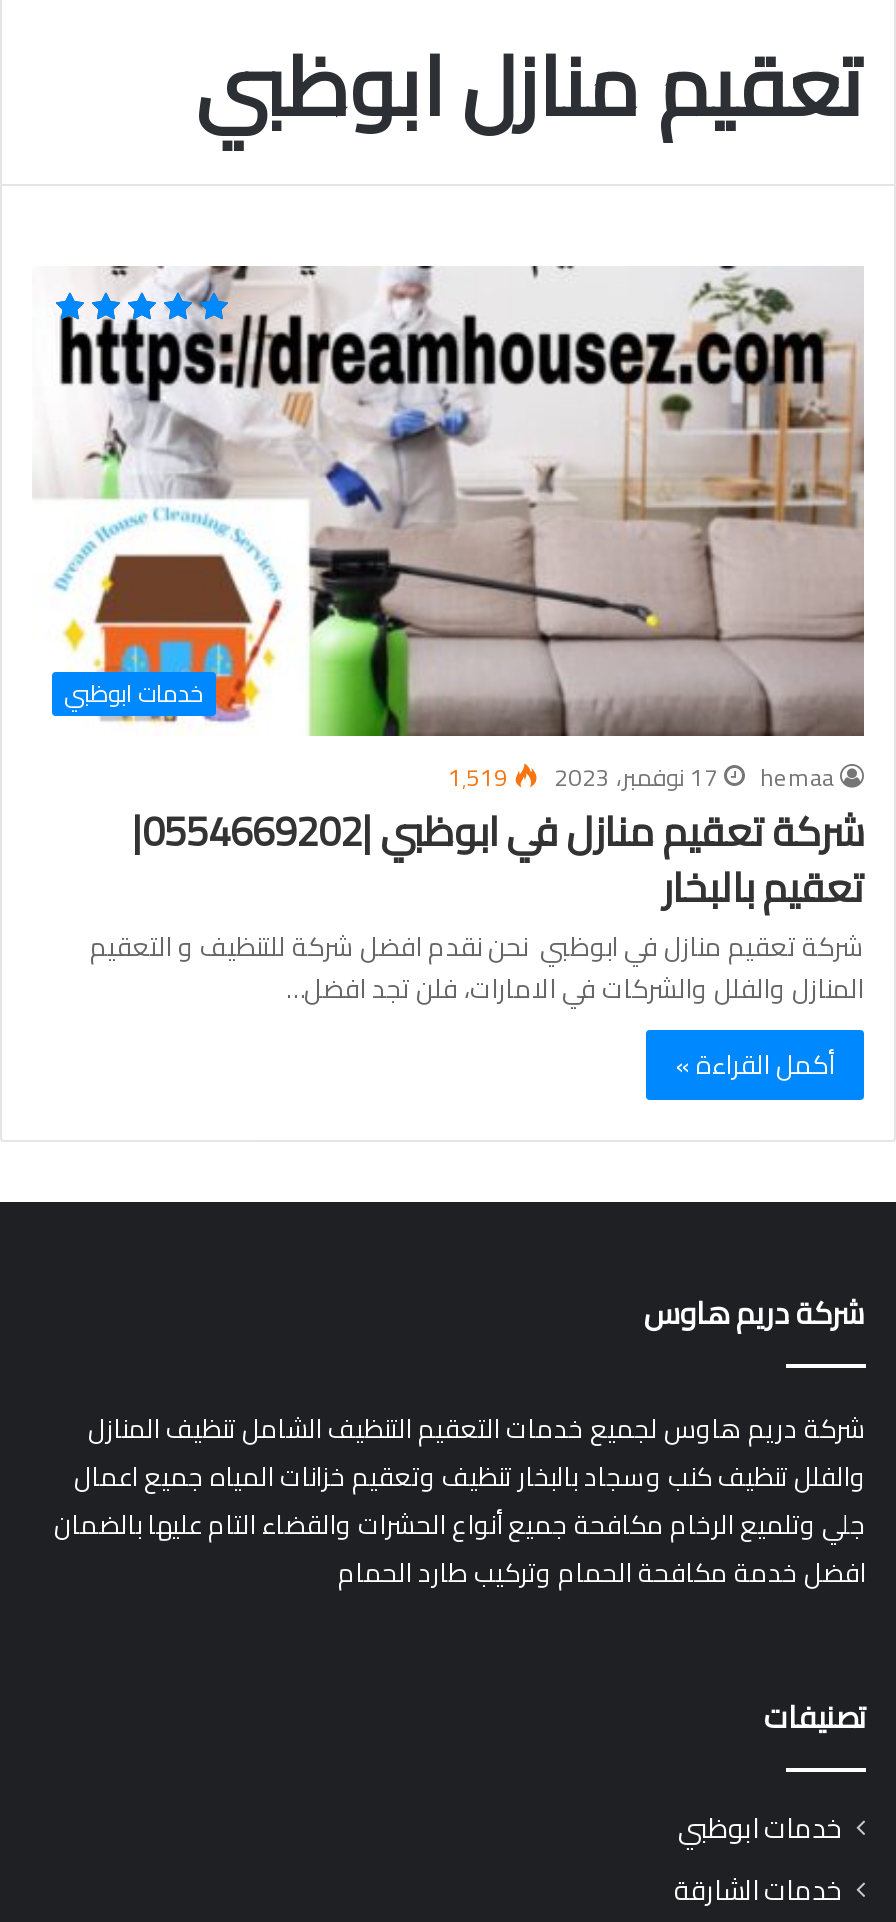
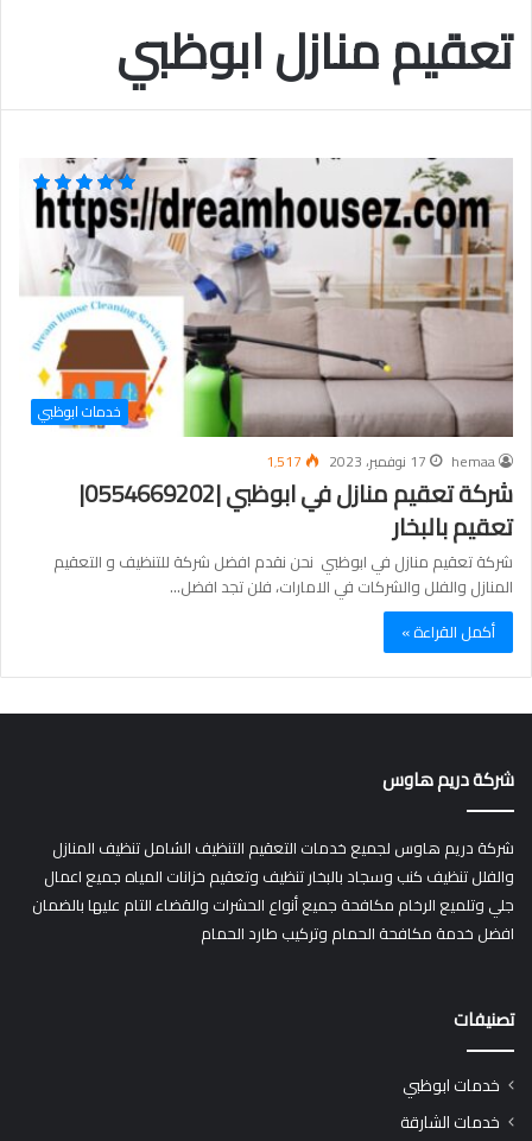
- 1٬519
+ 1٬517
